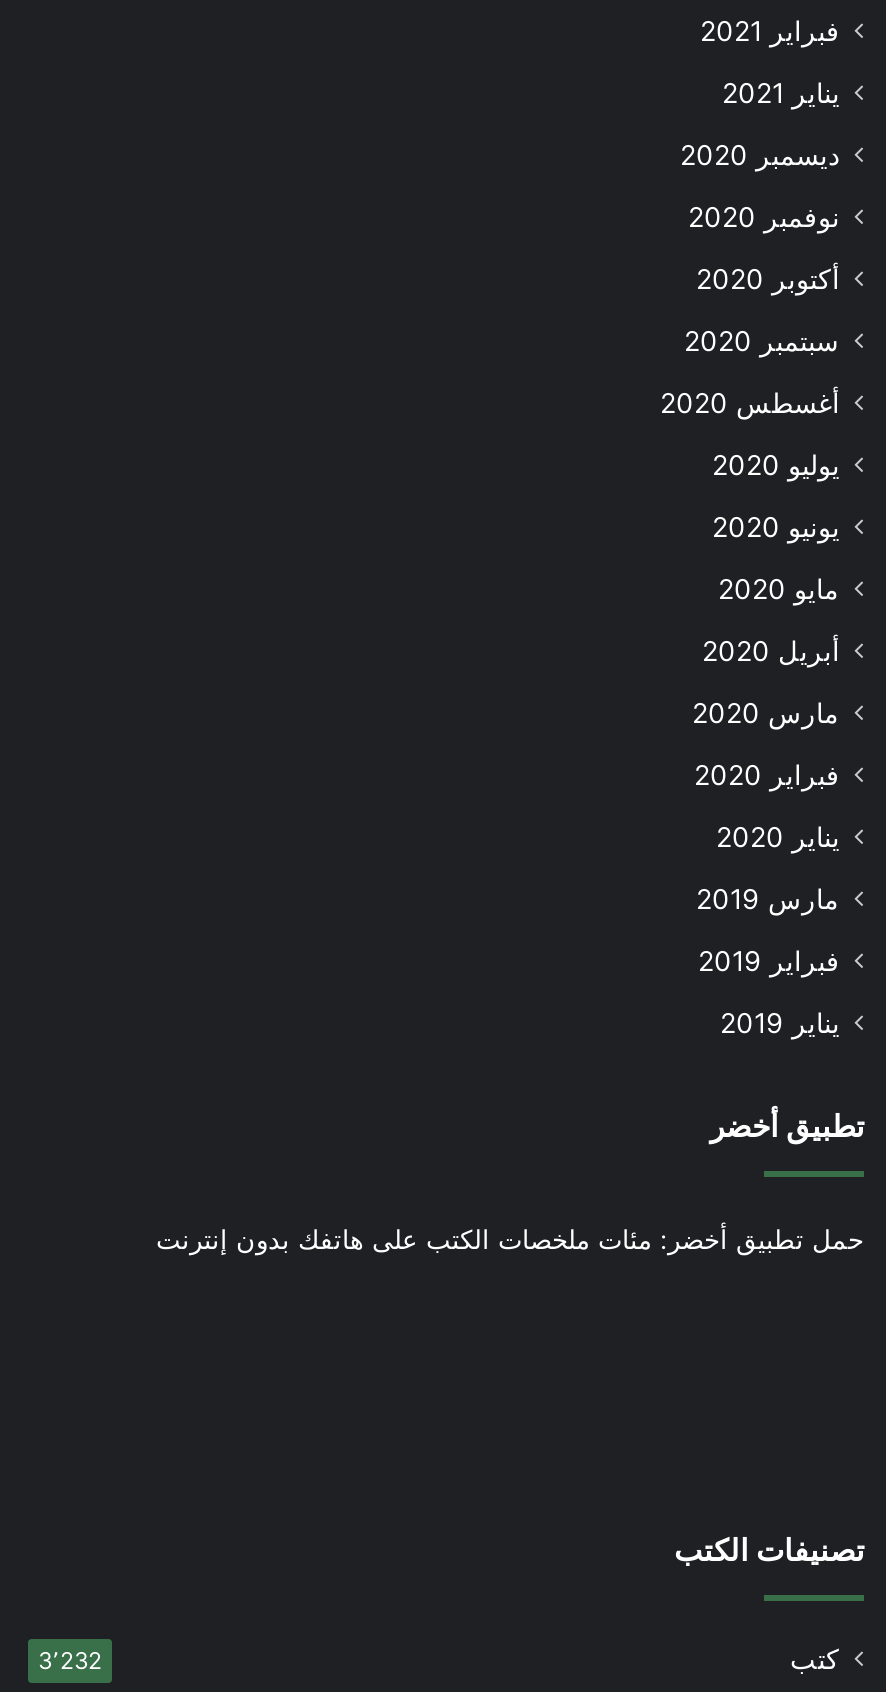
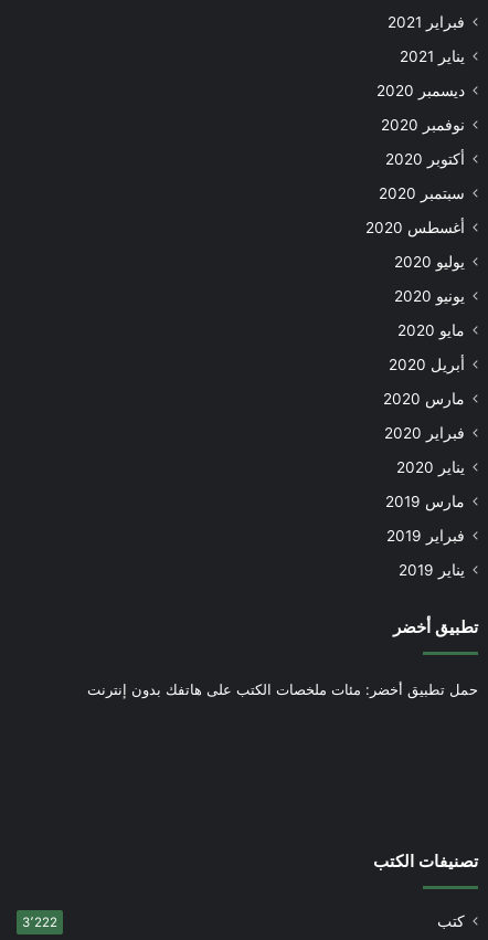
- 3٬232
+ 3٬222
